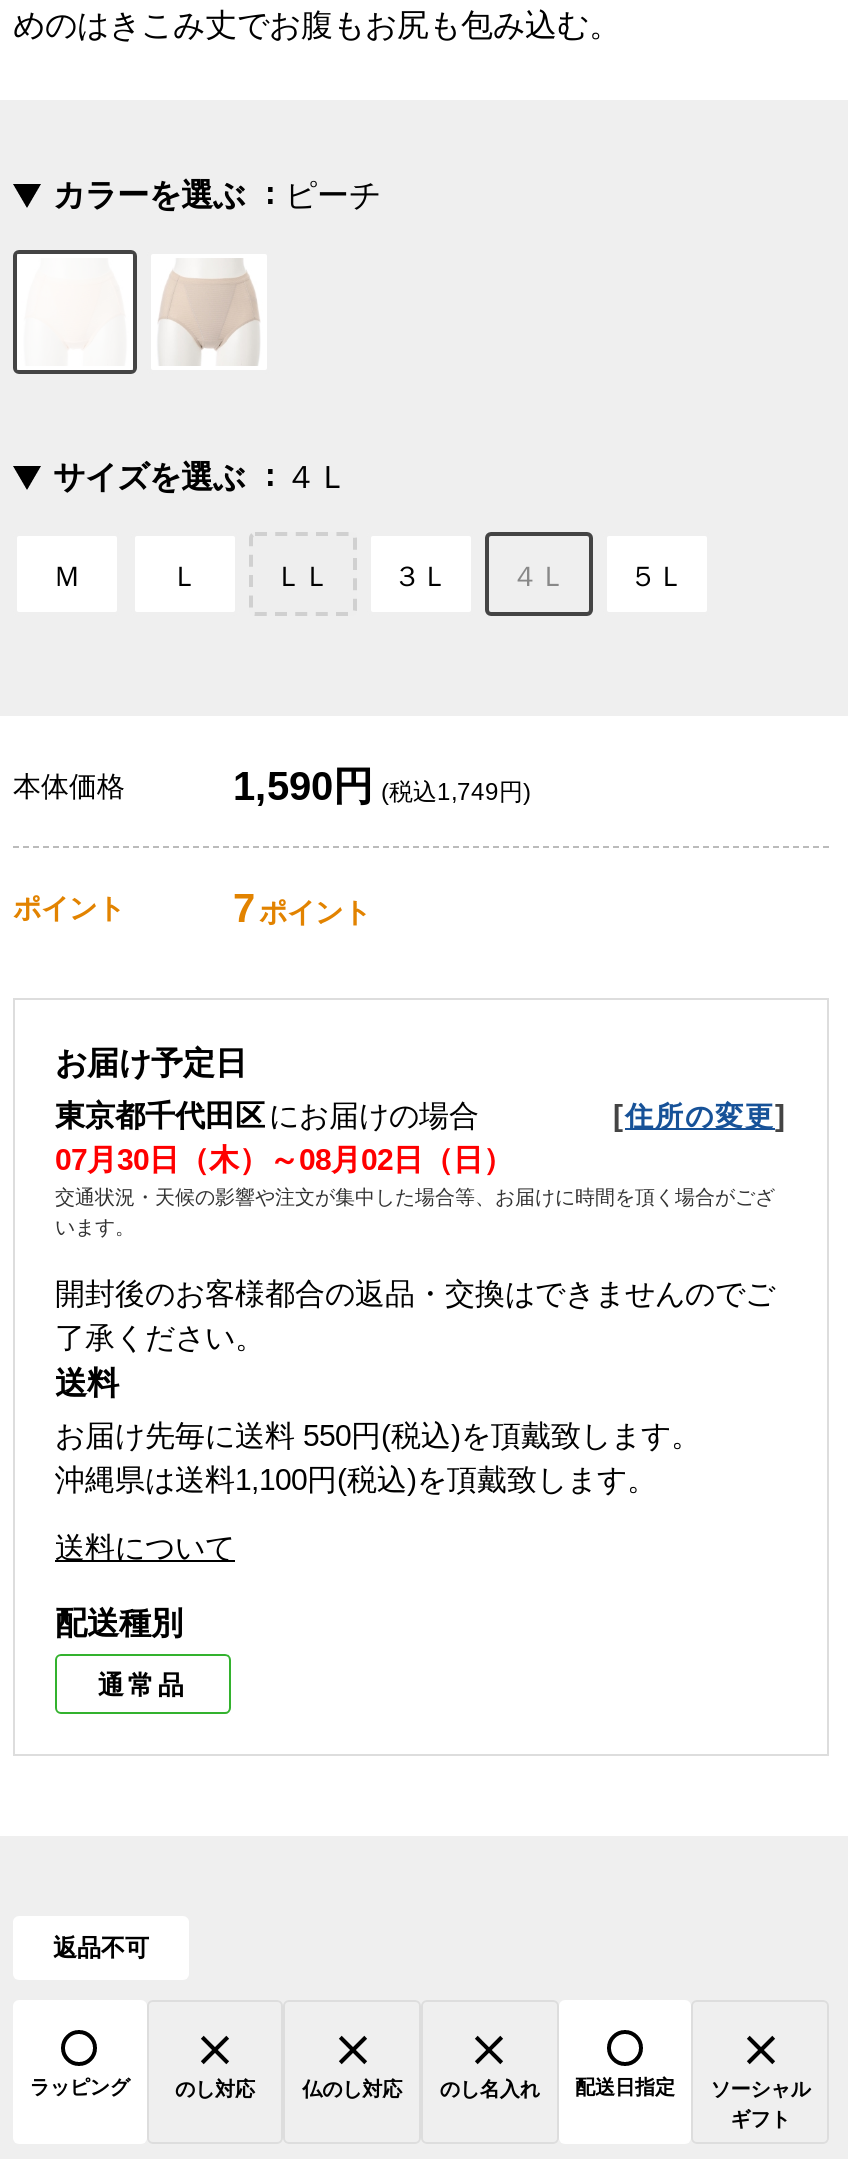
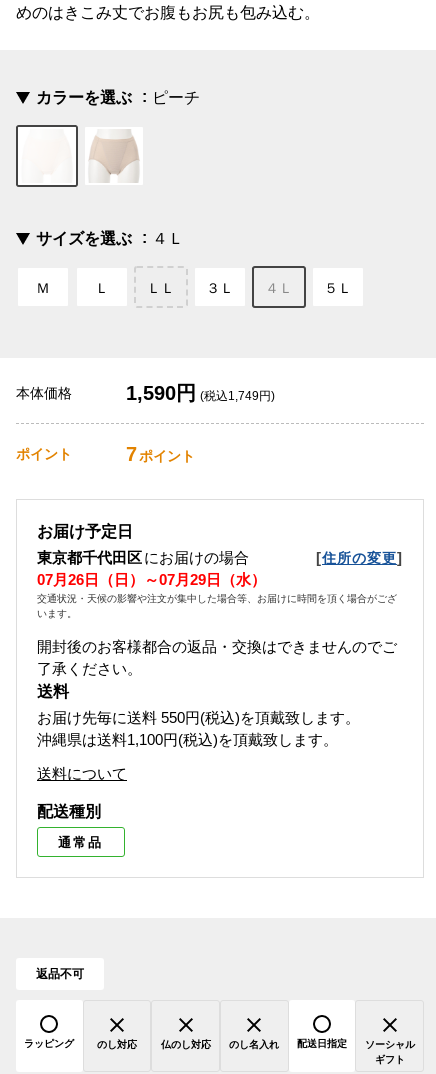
- 07月30日（木）～08月02日（日）
+ 07月26日（日）～07月29日（水）
